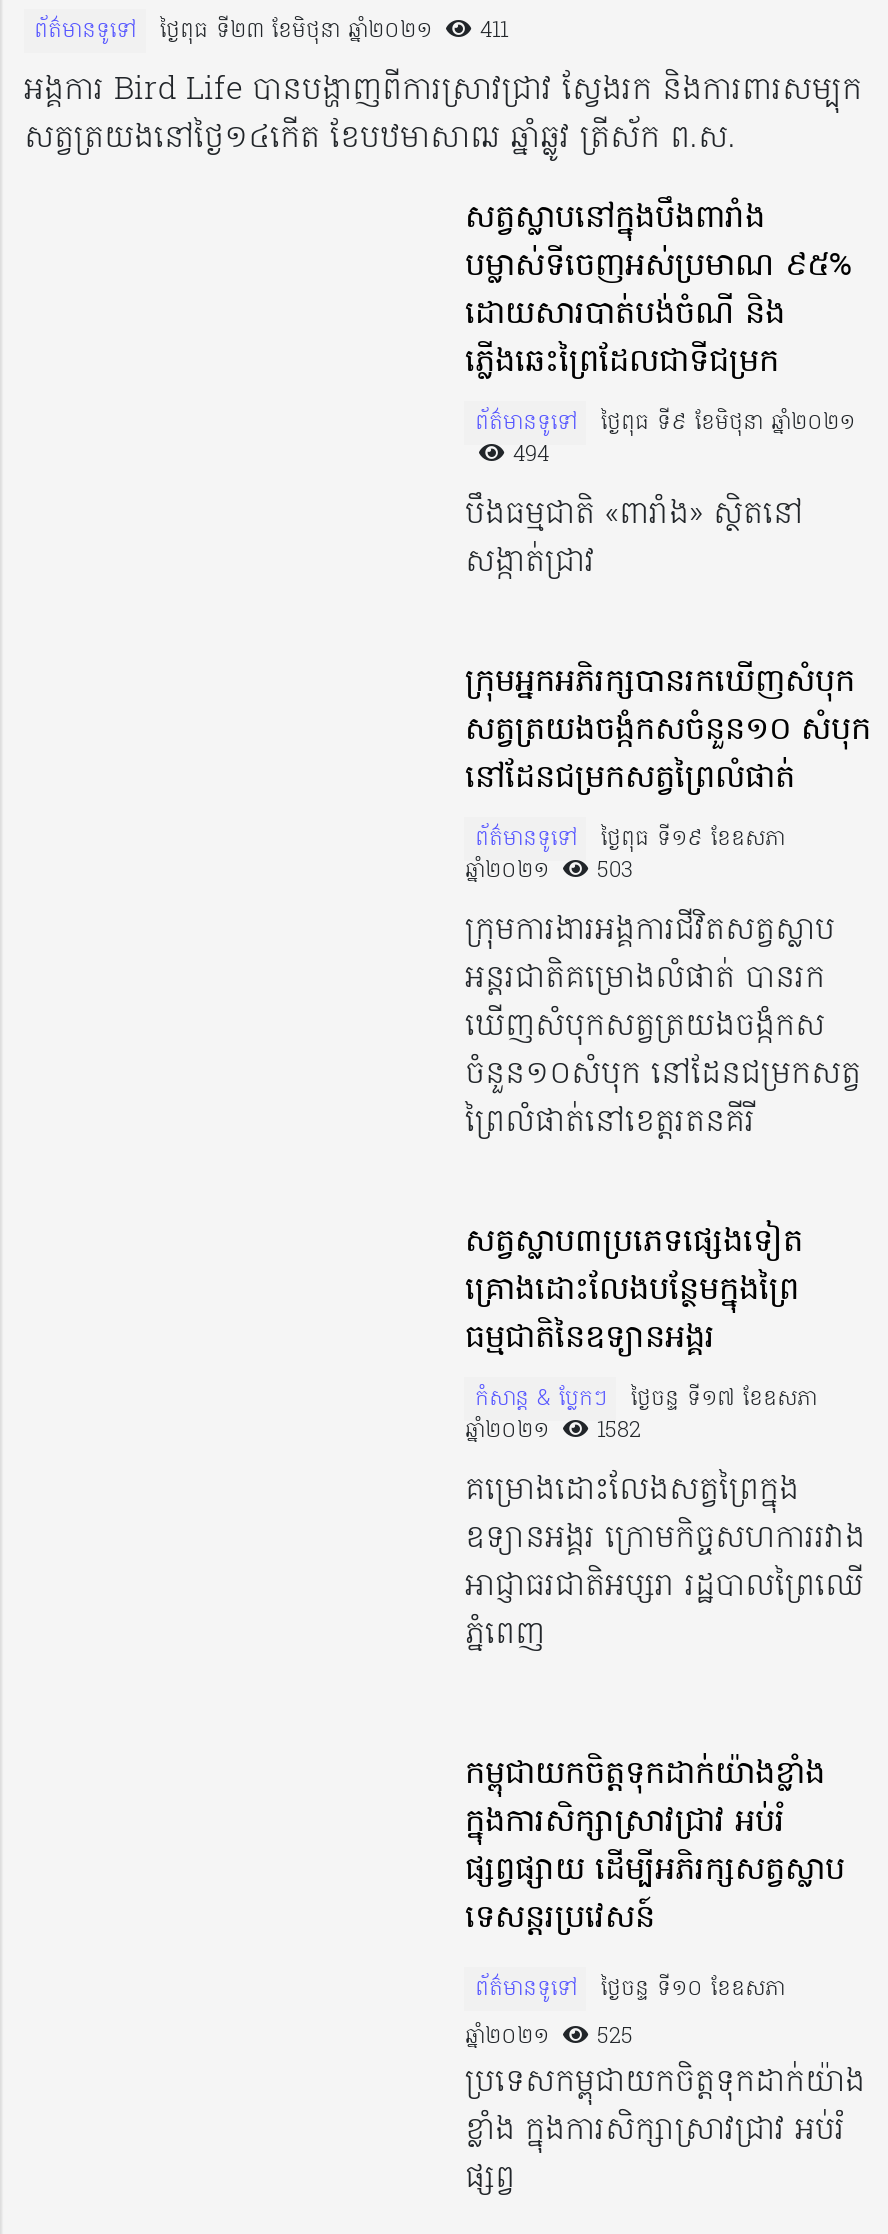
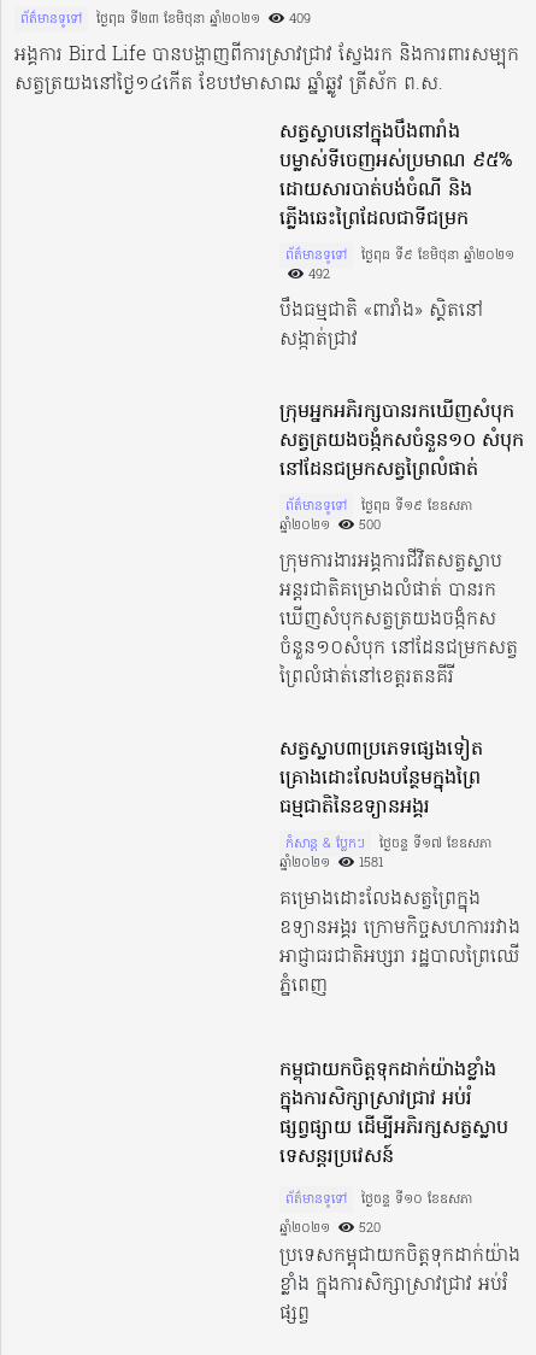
- 411
+ 409

- 494
+ 492

- 503
+ 500

- 1582
+ 1581

- 525
+ 520
